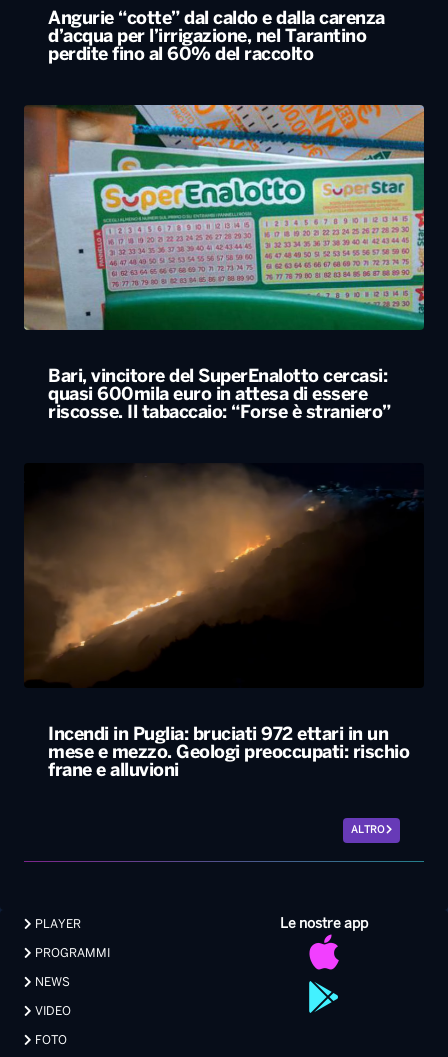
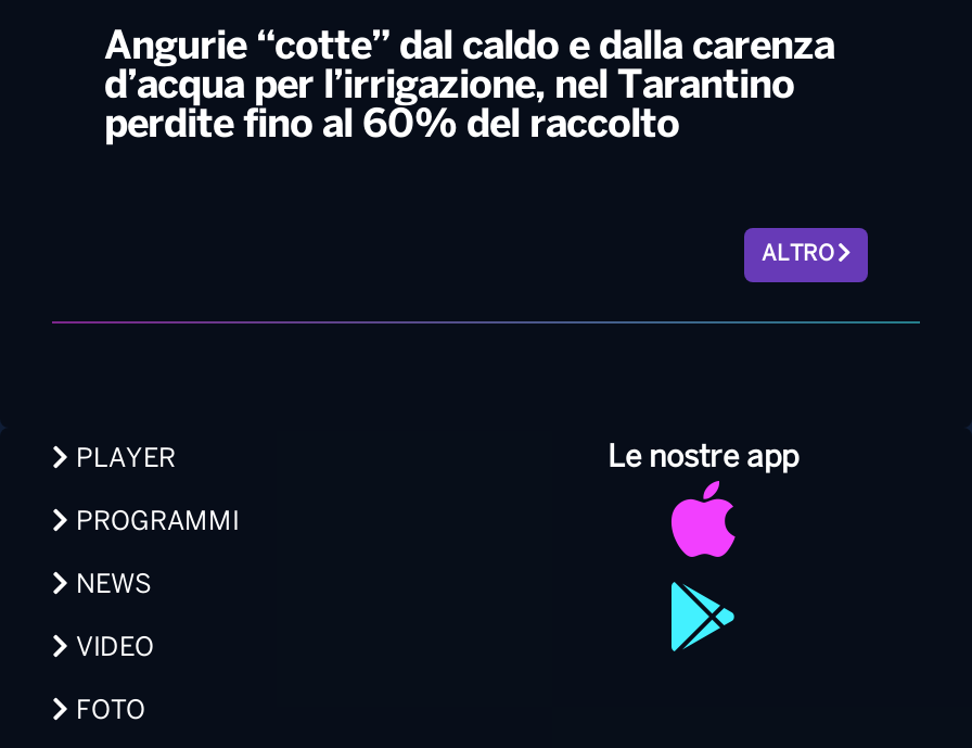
- [image]
- Bari, vincitore del SuperEnalotto cercasi:
- quasi 600mila euro in attesa di essere
- riscosse. Il tabaccaio: “Forse è straniero”

- [image]

- Incendi in Puglia: bruciati 972 ettari in un
- mese e mezzo. Geologi preoccupati: rischio
- frane e alluvioni
